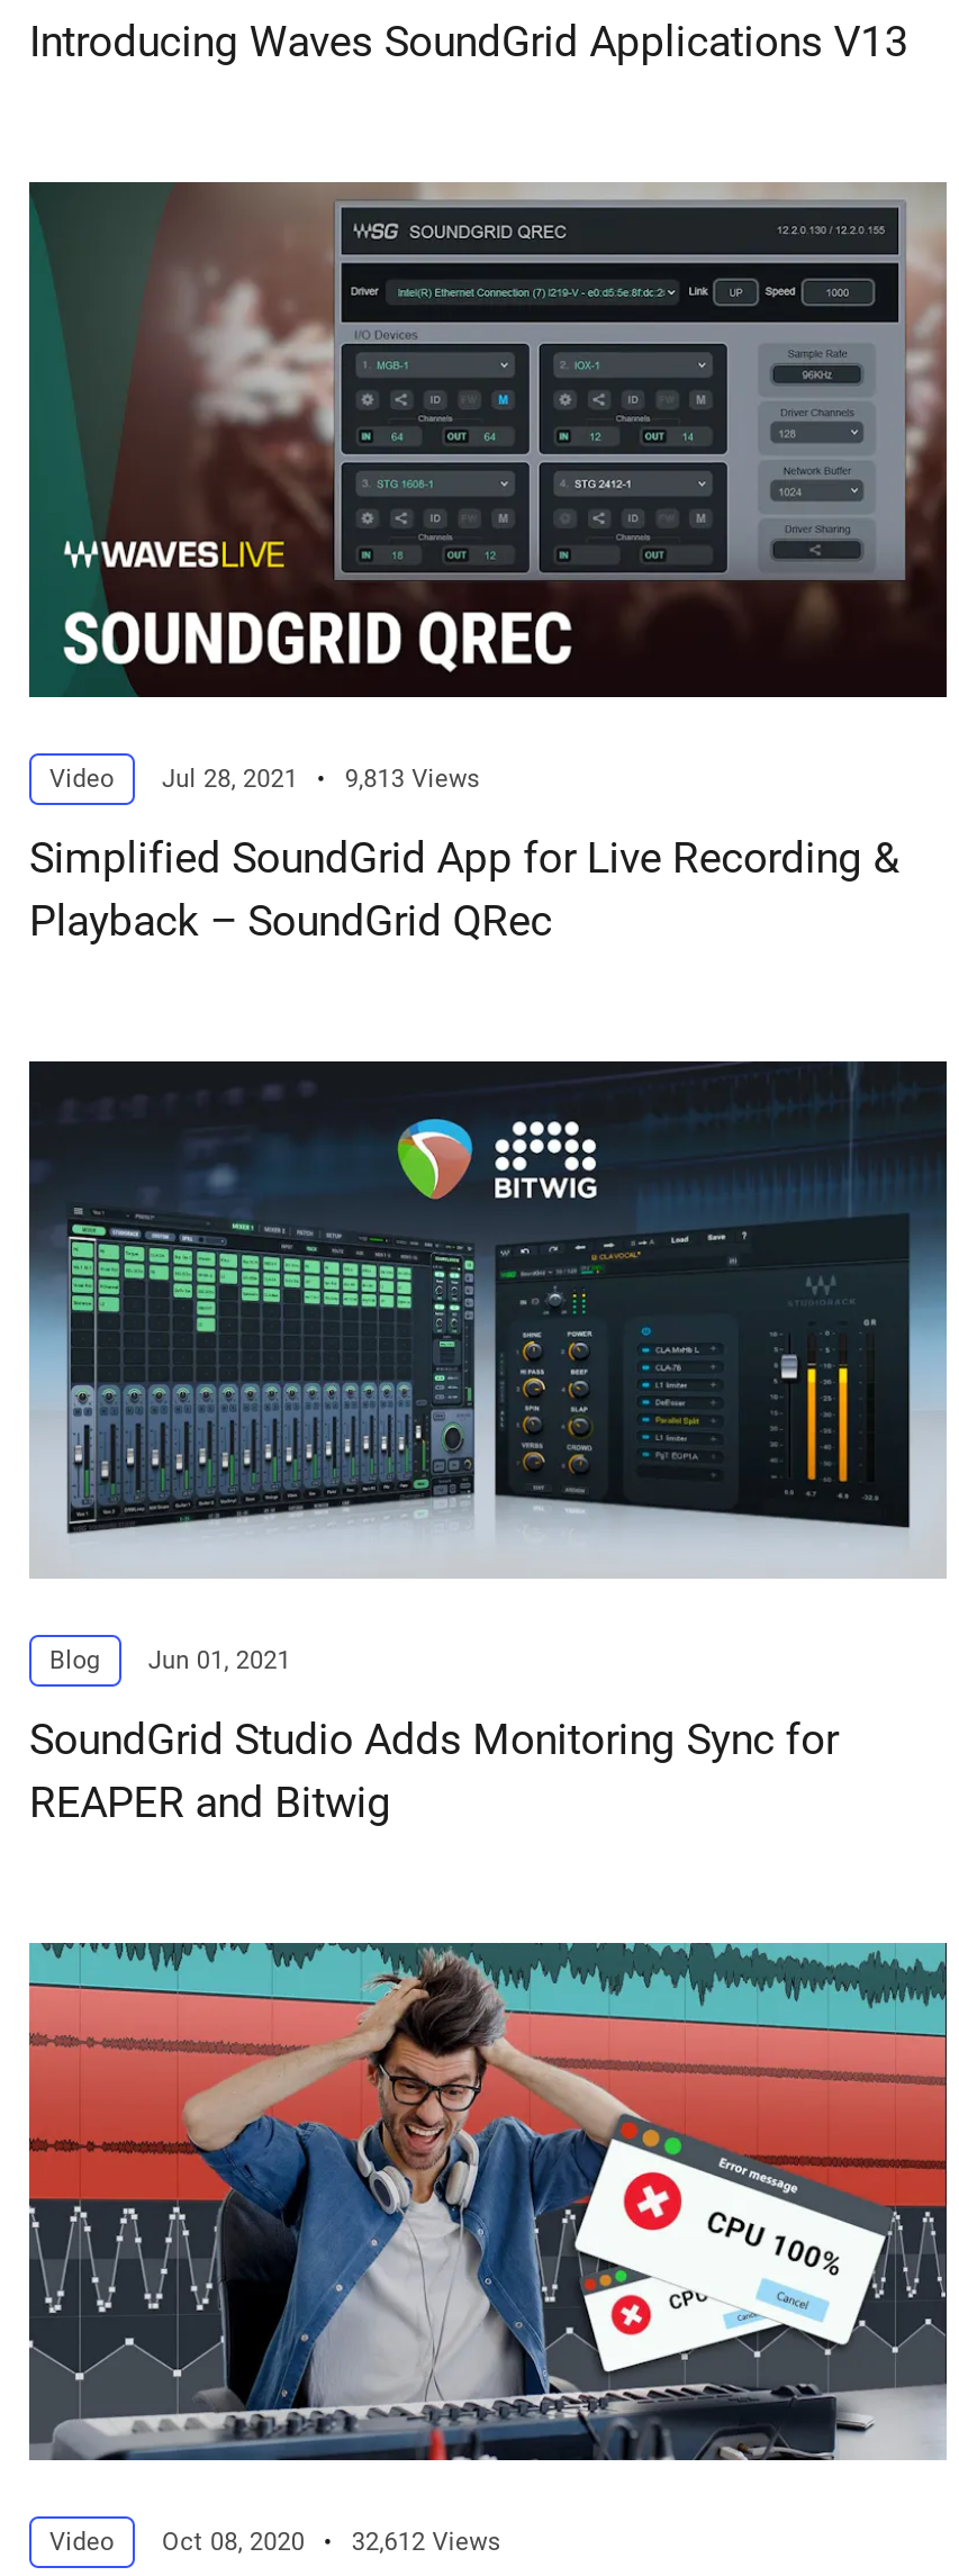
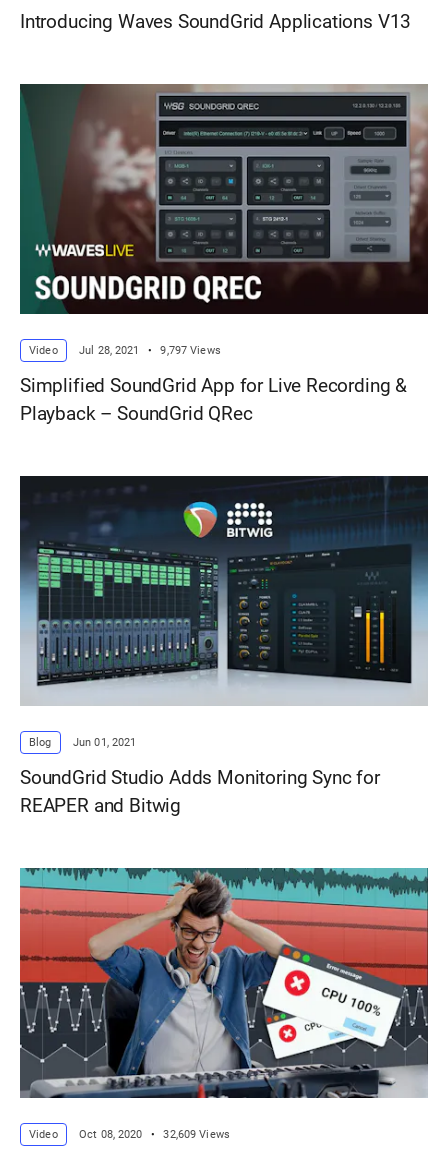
- 9,813 Views
+ 9,797 Views

- 32,612 Views
+ 32,609 Views
